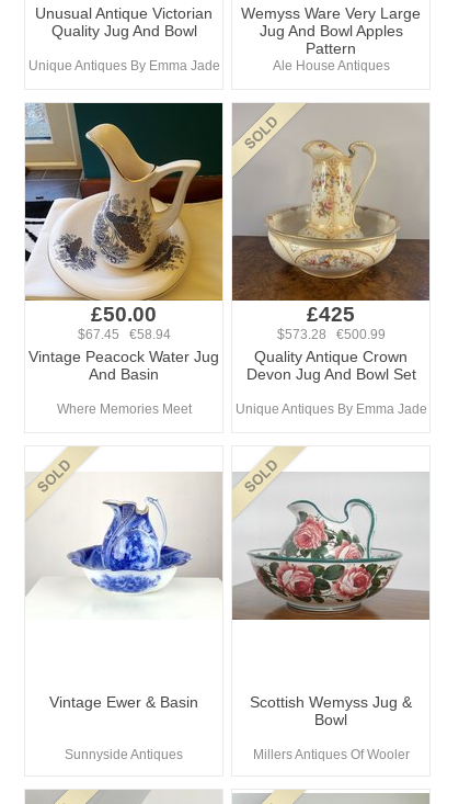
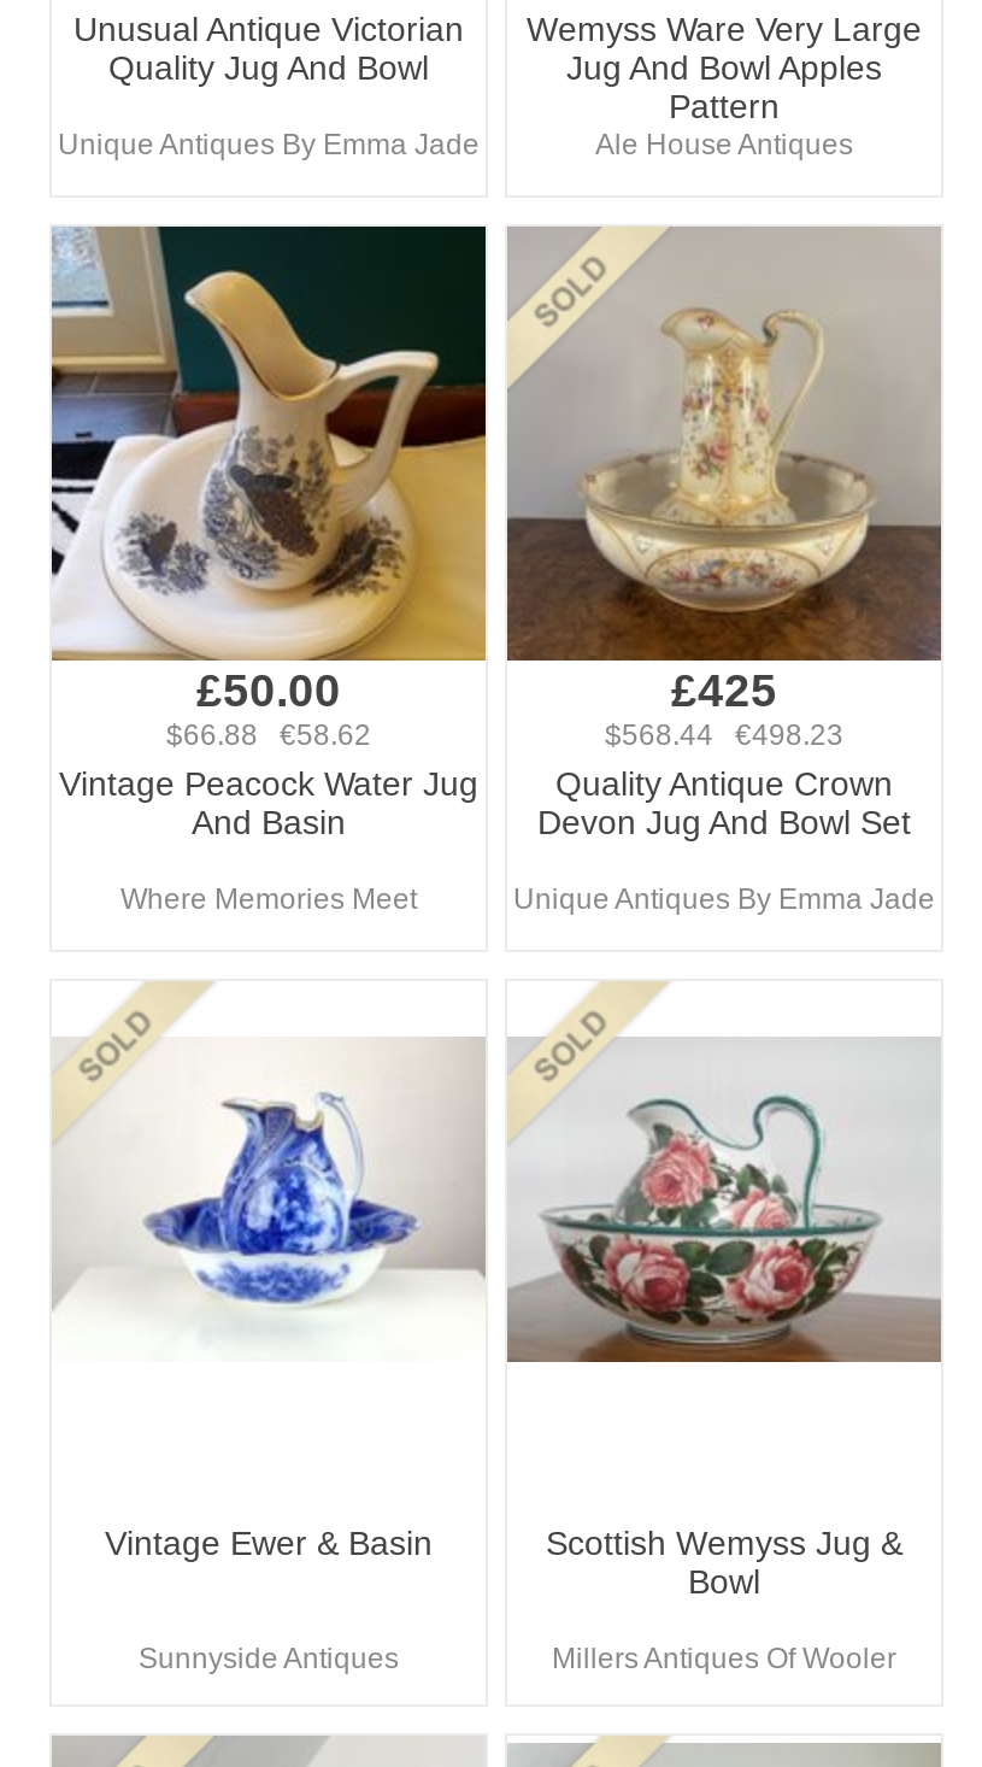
- $67.45 €58.94
+ $66.88 €58.62

- $573.28 €500.99
+ $568.44 €498.23
